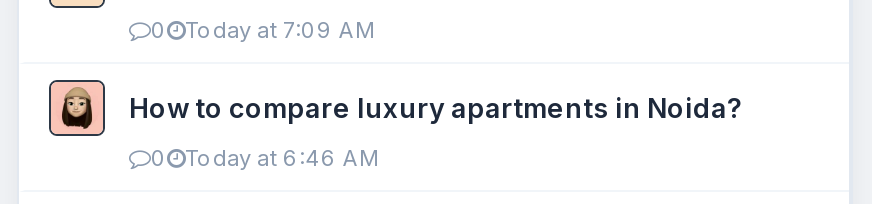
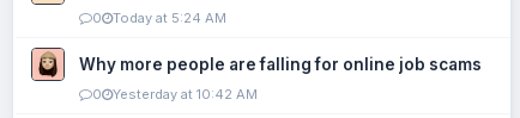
- 0 Today at 7:09 AM
+ 0 Today at 5:24 AM

- How to compare luxury apartments in Noida?
+ Why more people are falling for online job scams

- Today at 6:46 AM
+ Yesterday at 10:42 AM
